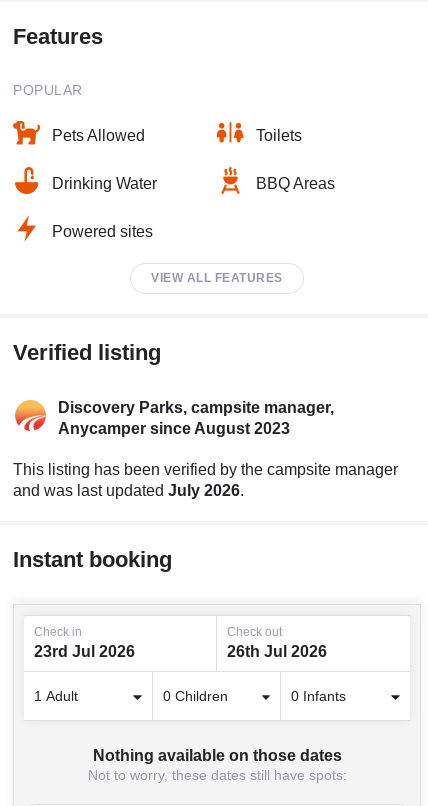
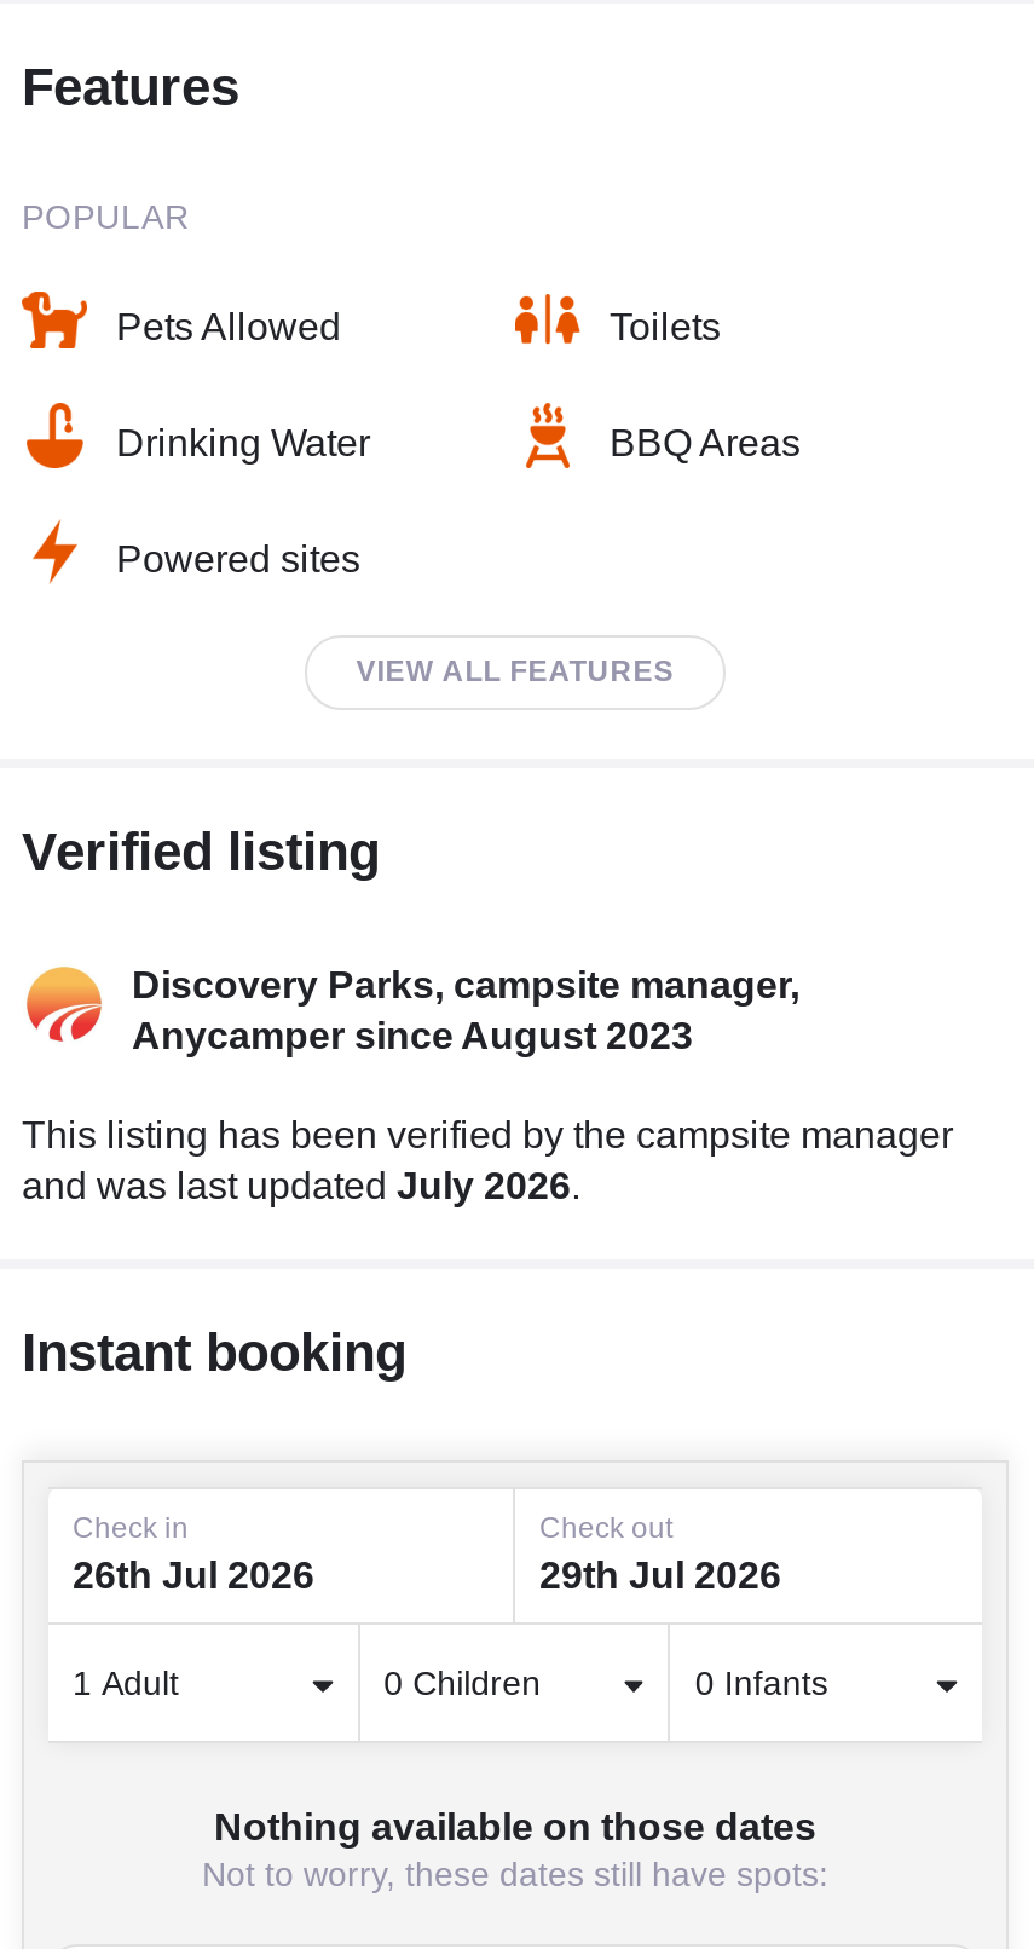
- 23rd Jul 2026
+ 26th Jul 2026

- 26th Jul 2026
+ 29th Jul 2026
